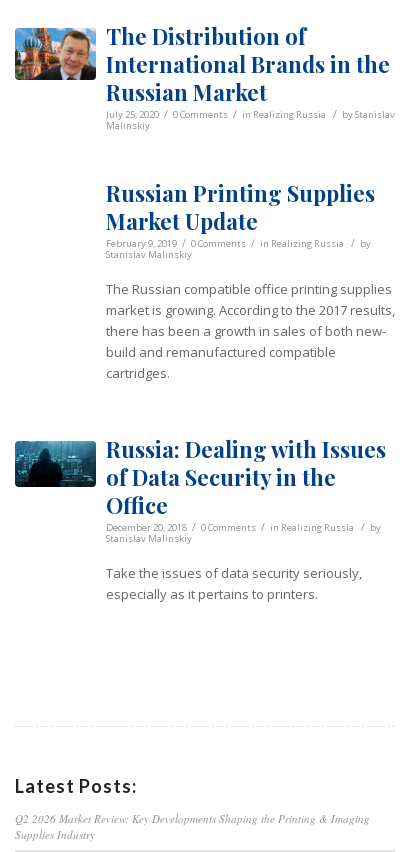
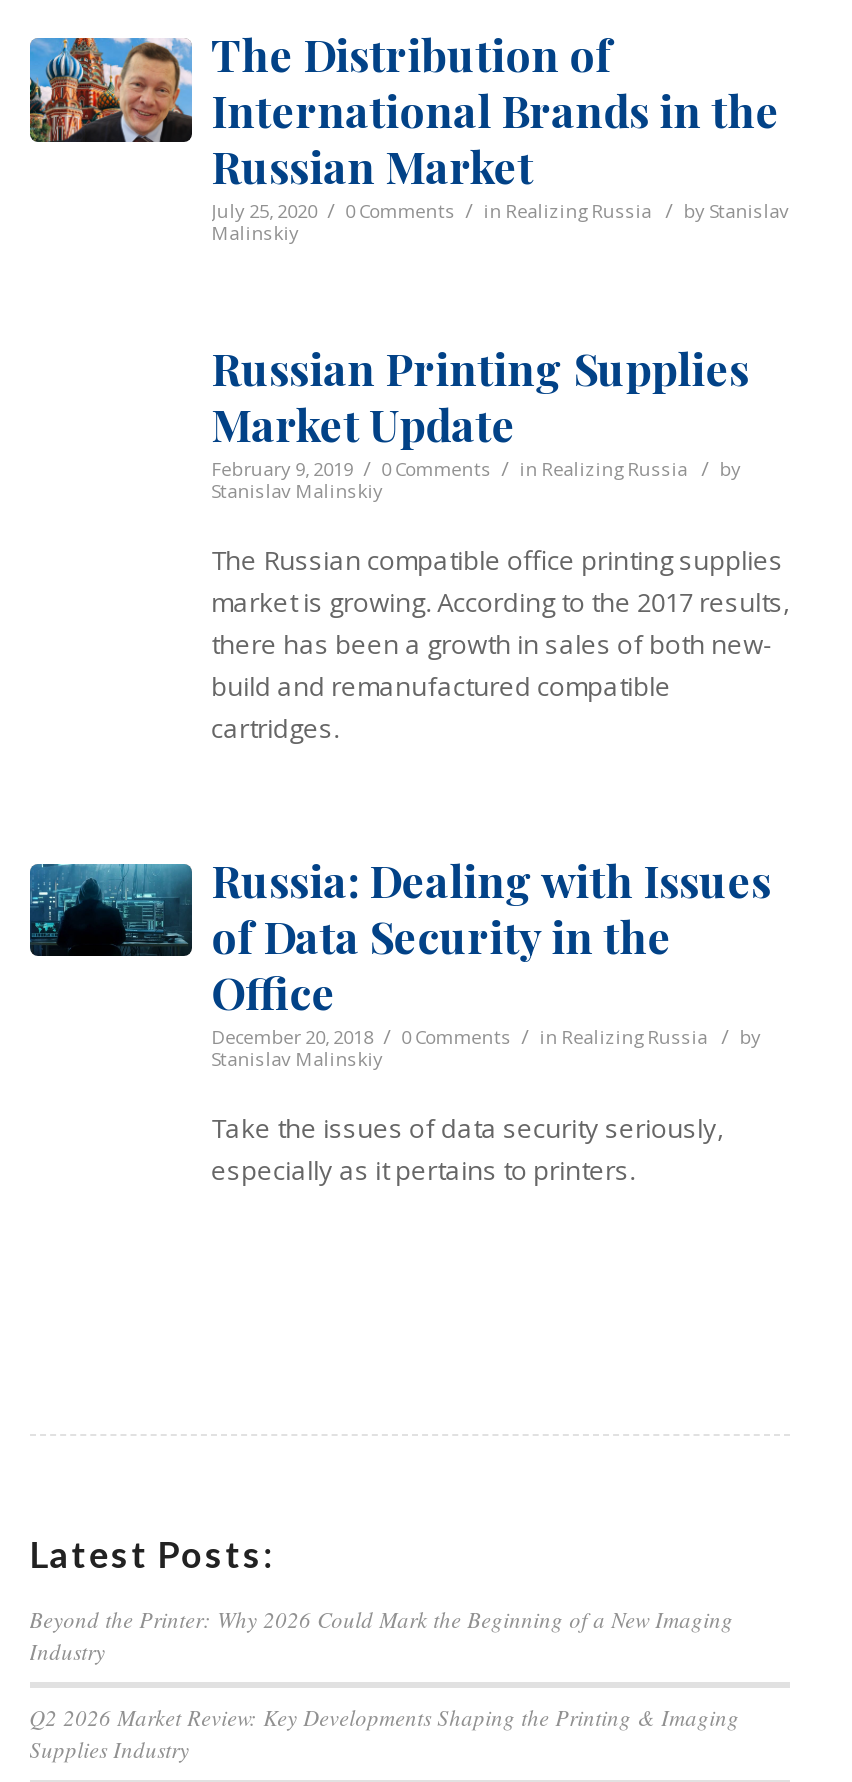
+ Beyond the Printer: Why 2026 Could Mark the Beginning of a New Imaging
+ Industry
